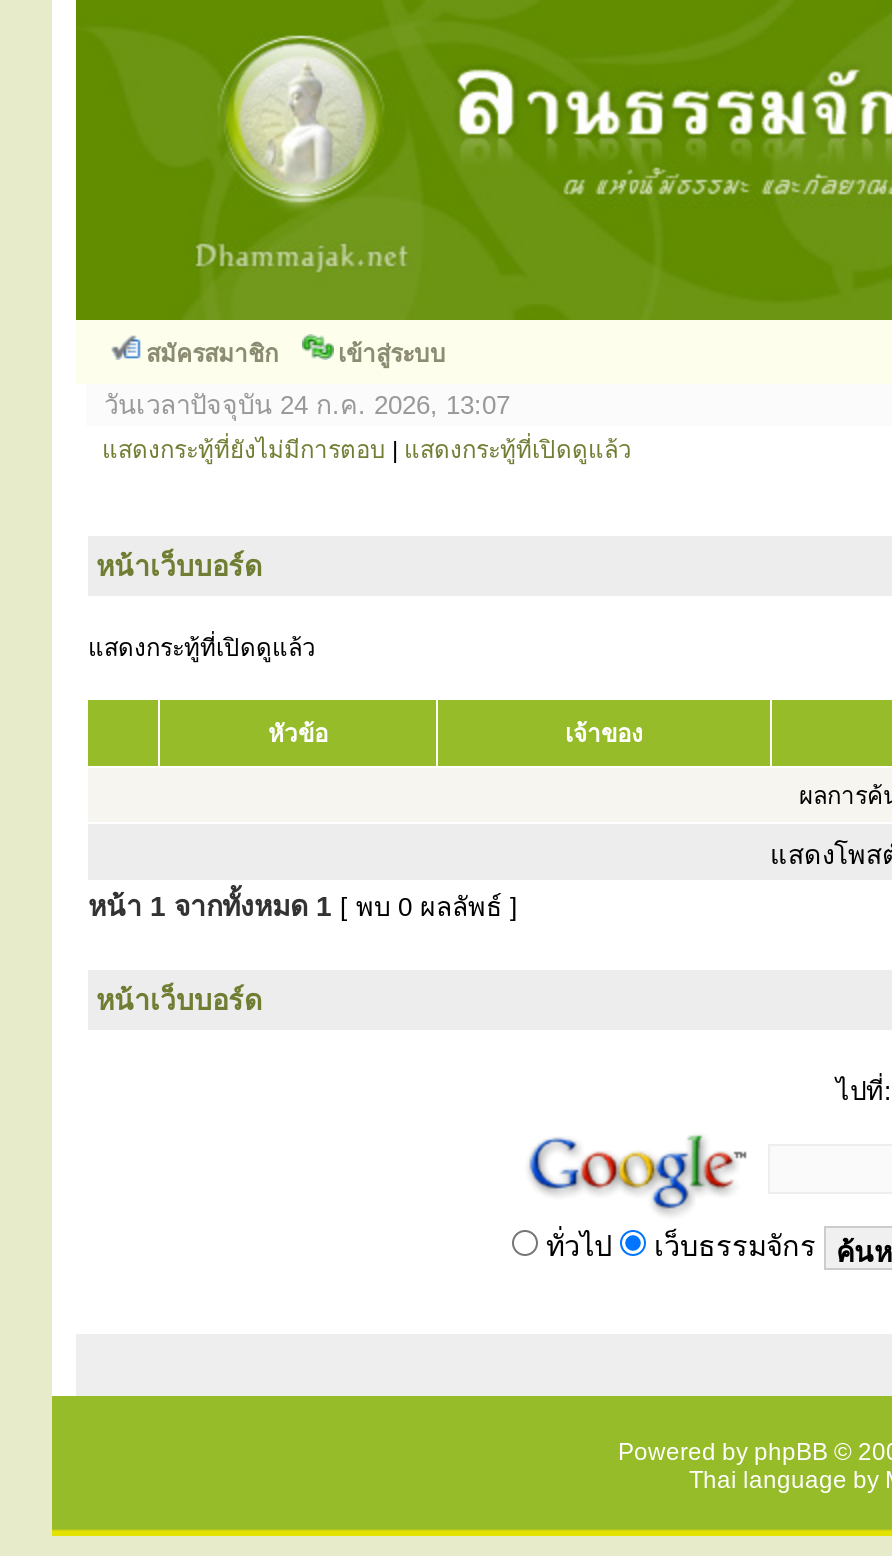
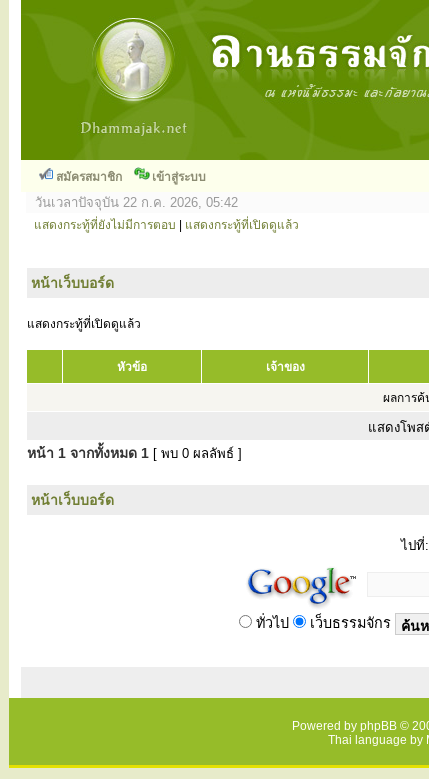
- วันเวลาปัจจุบัน 24 ก.ค. 2026, 13:07
+ วันเวลาปัจจุบัน 22 ก.ค. 2026, 05:42
